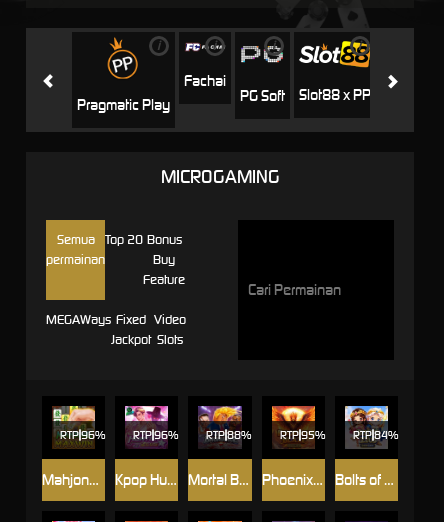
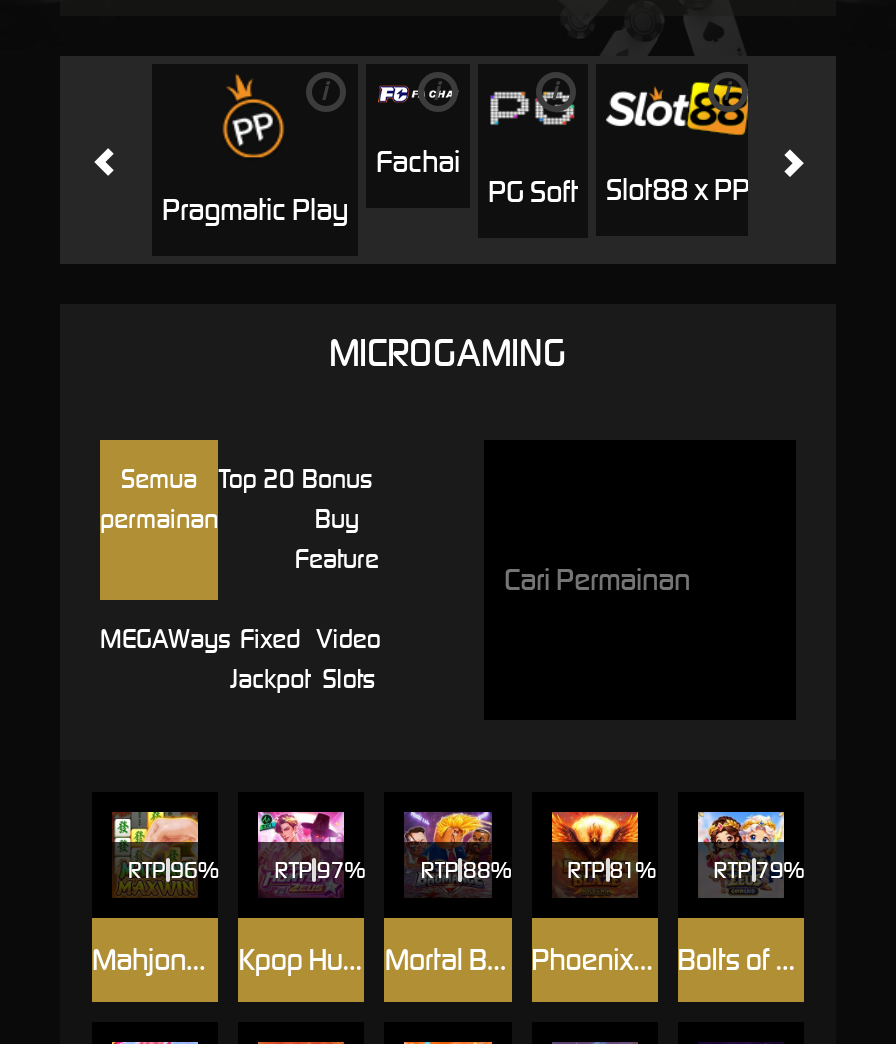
- RTP 96%
+ RTP 97%

- RTP 95%
+ RTP 81%

- RTP 84%
+ RTP 79%
